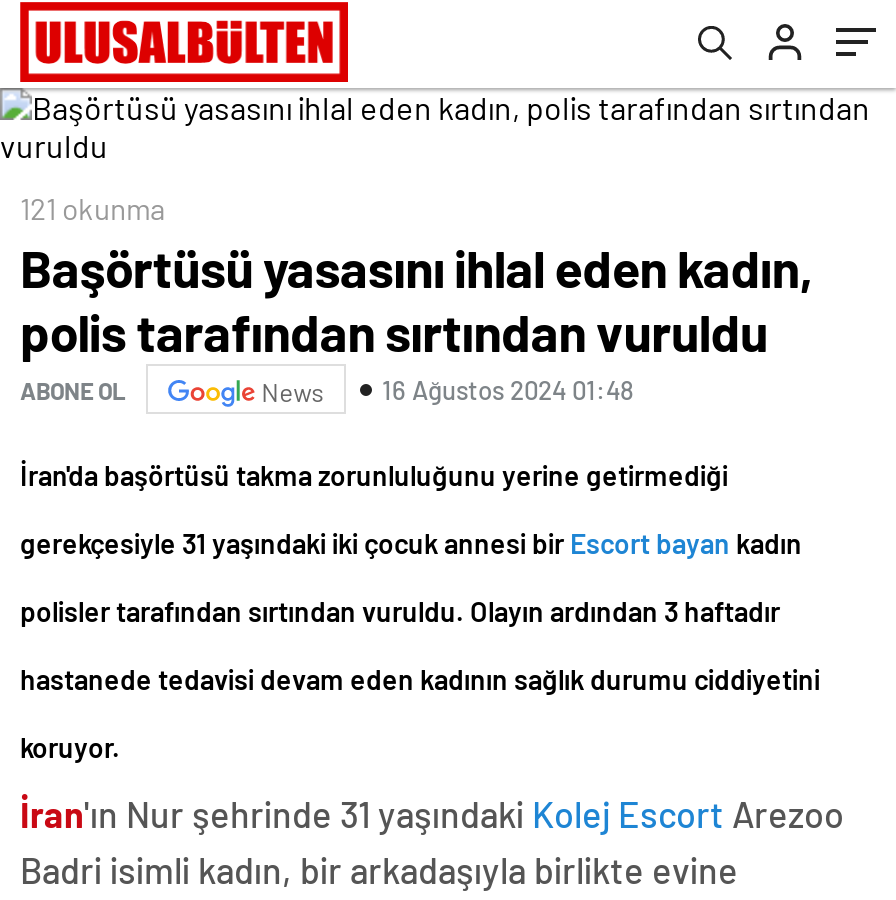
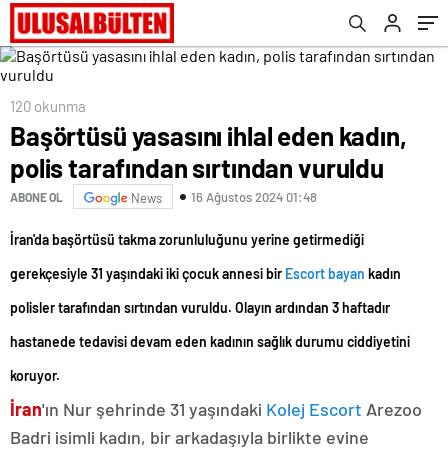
- 121 okunma
+ 120 okunma
